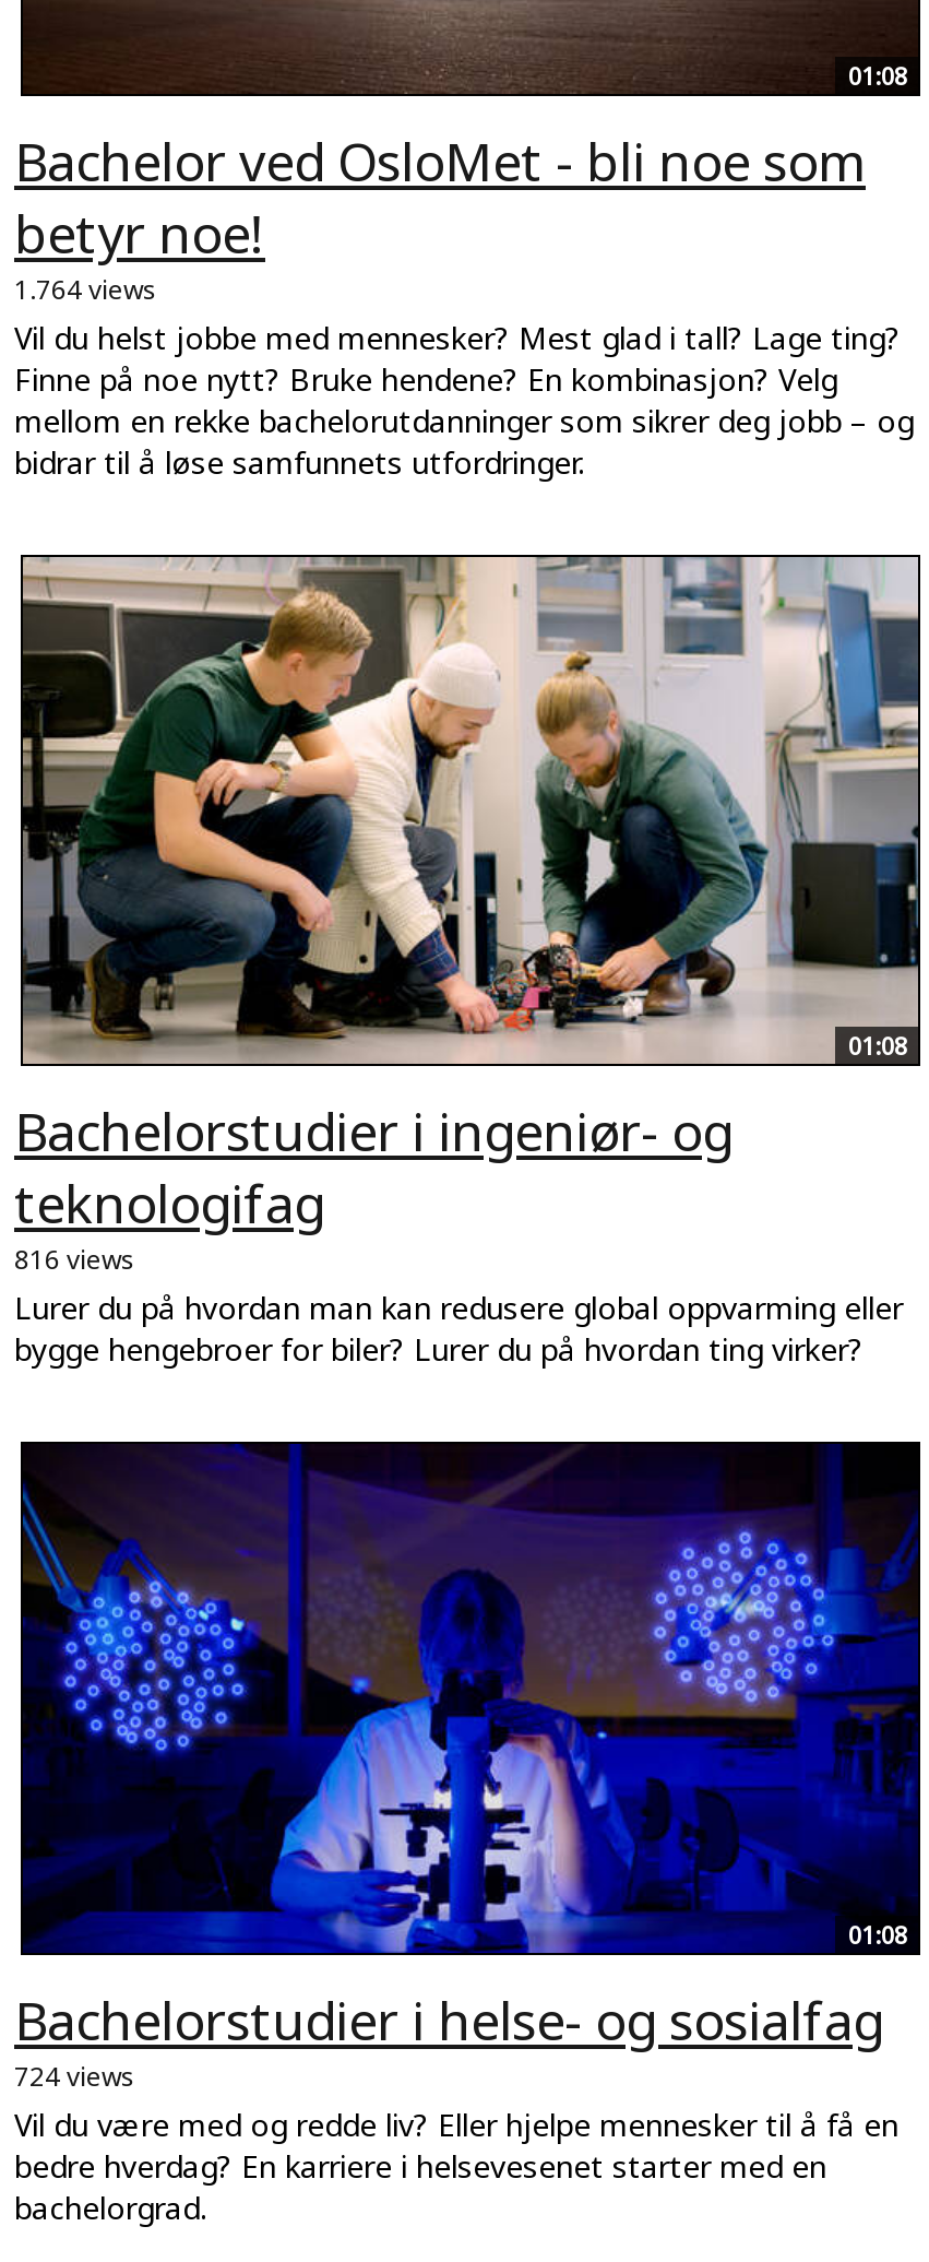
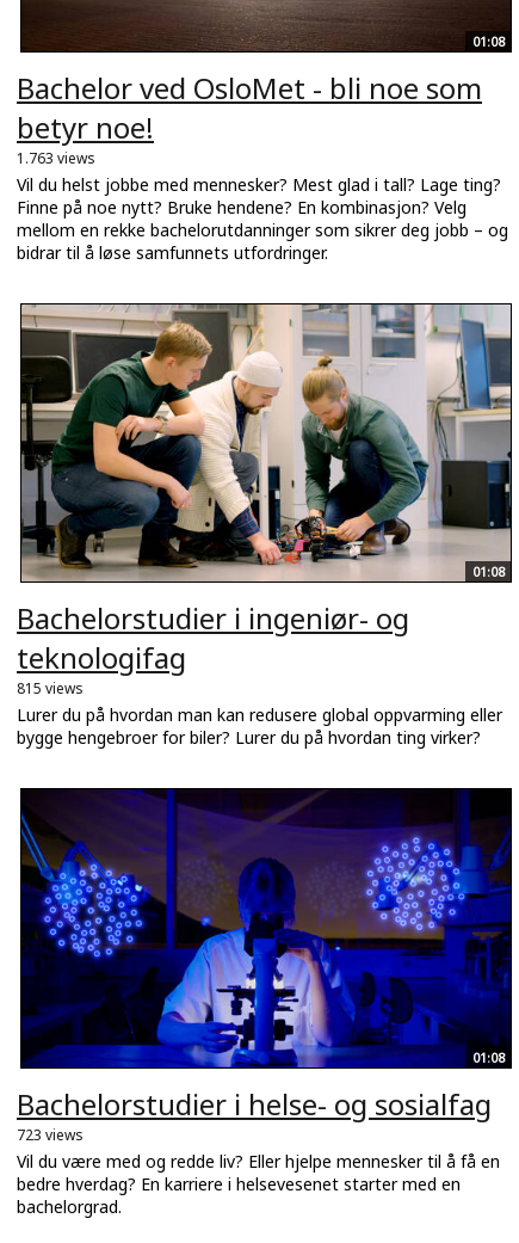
- 1.764 views
+ 1.763 views

- 816 views
+ 815 views

- 724 views
+ 723 views
